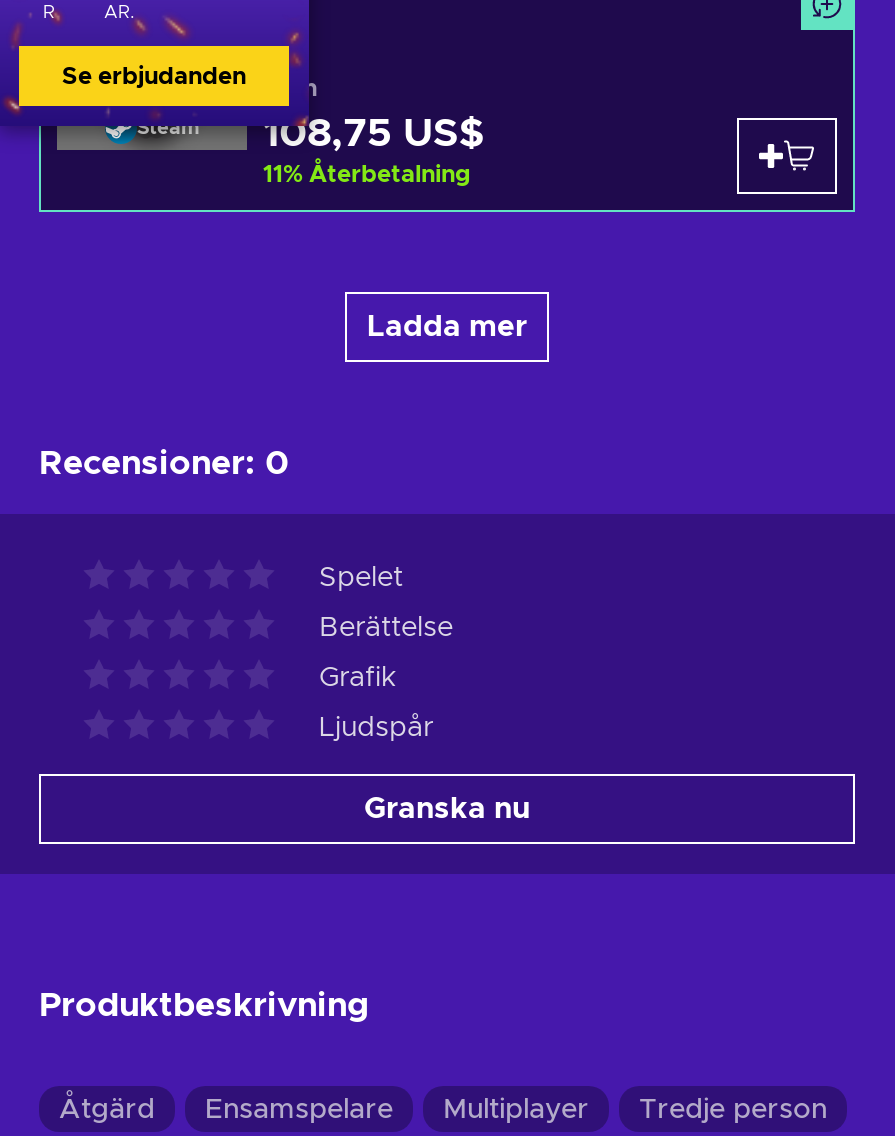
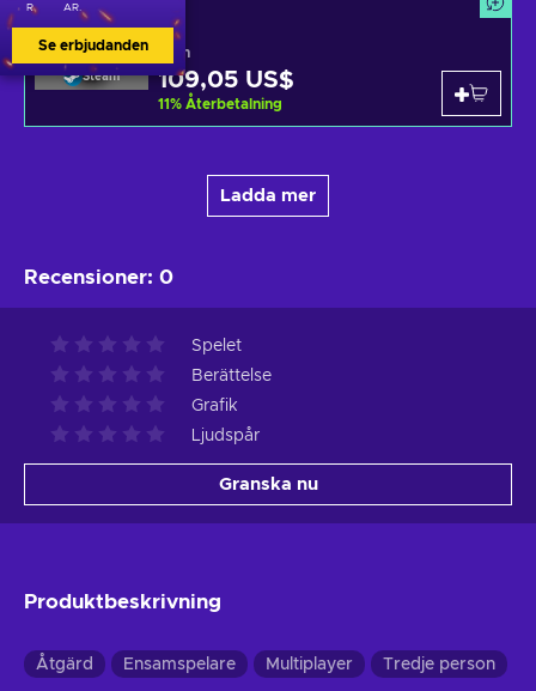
- 108,75 US$
+ 109,05 US$
